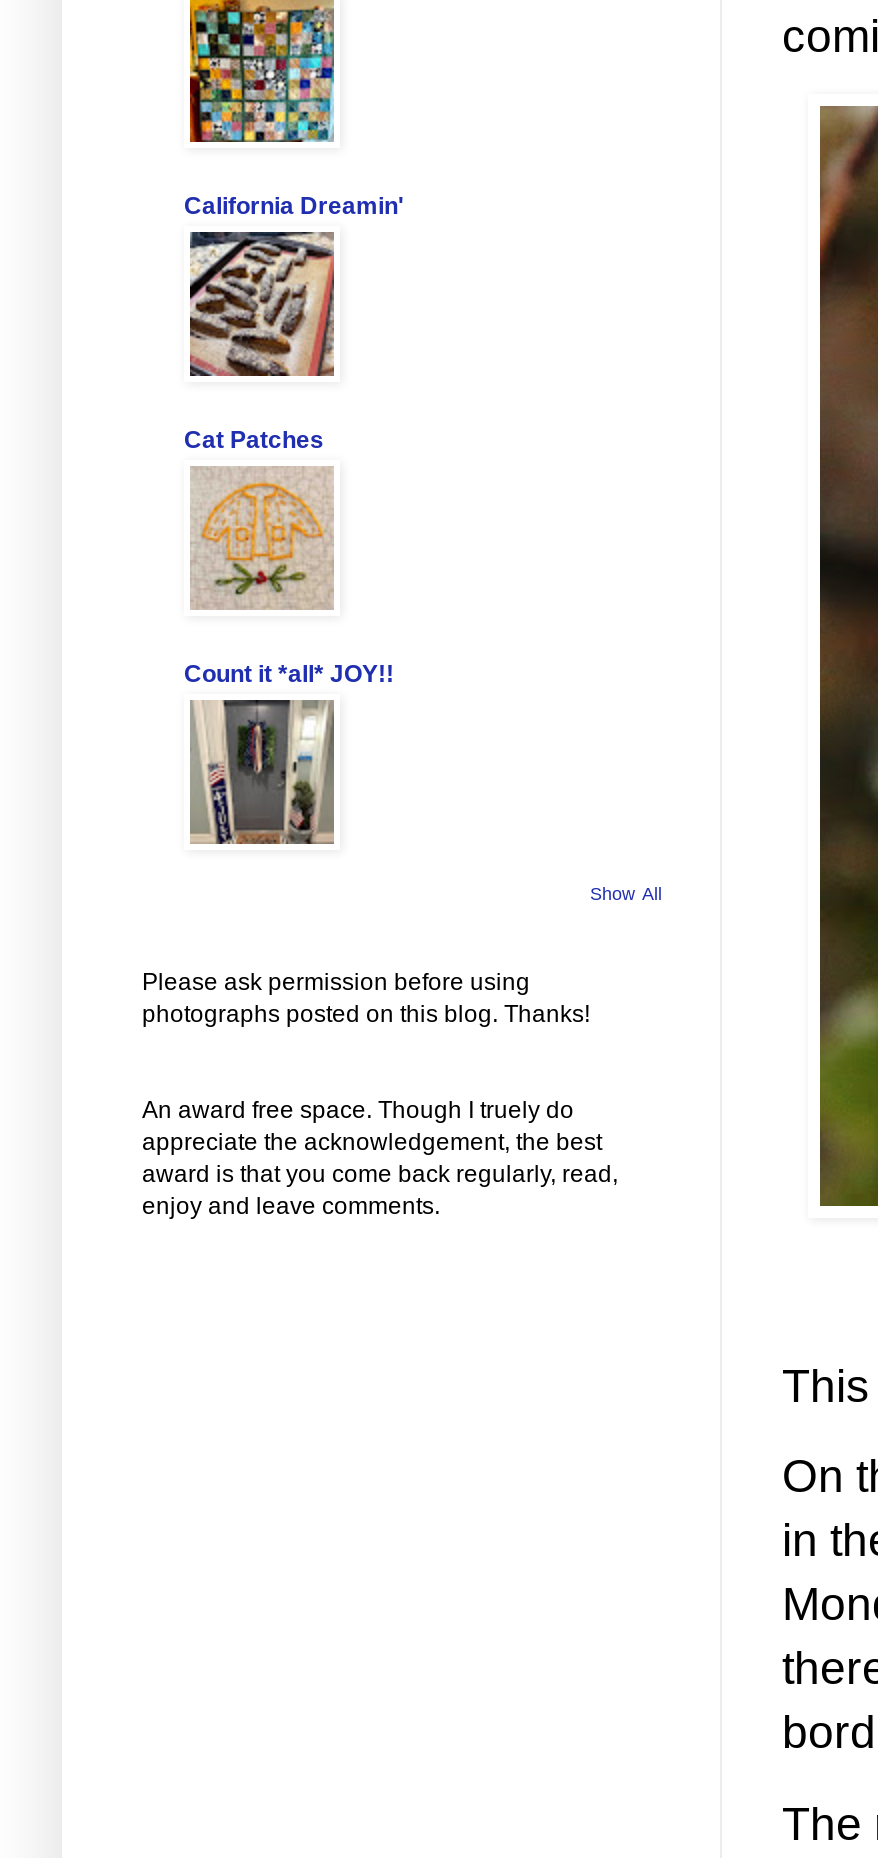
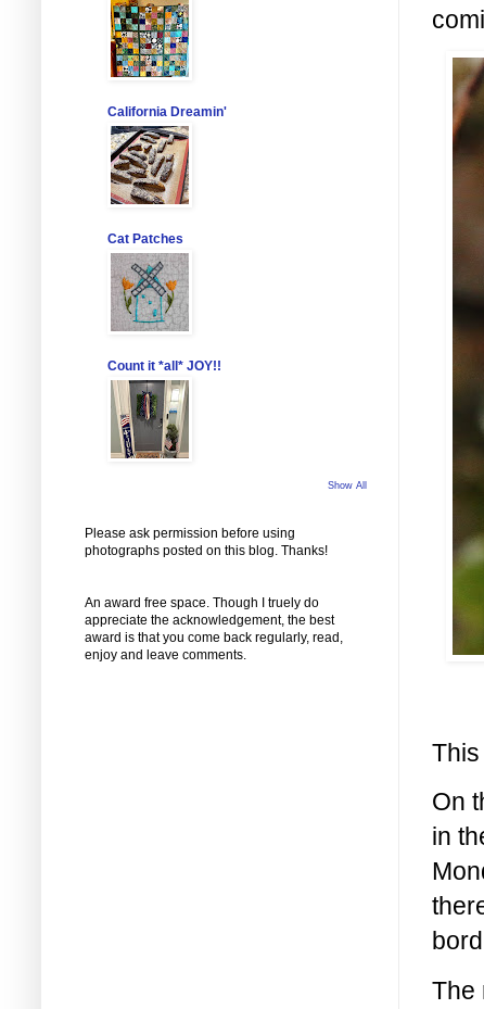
- [image]
+ [image]
